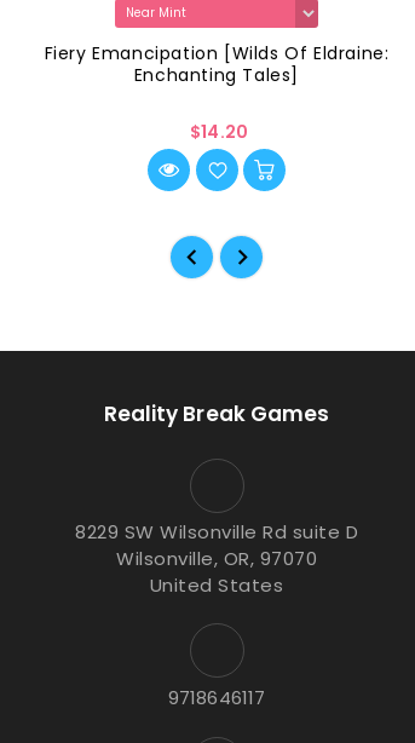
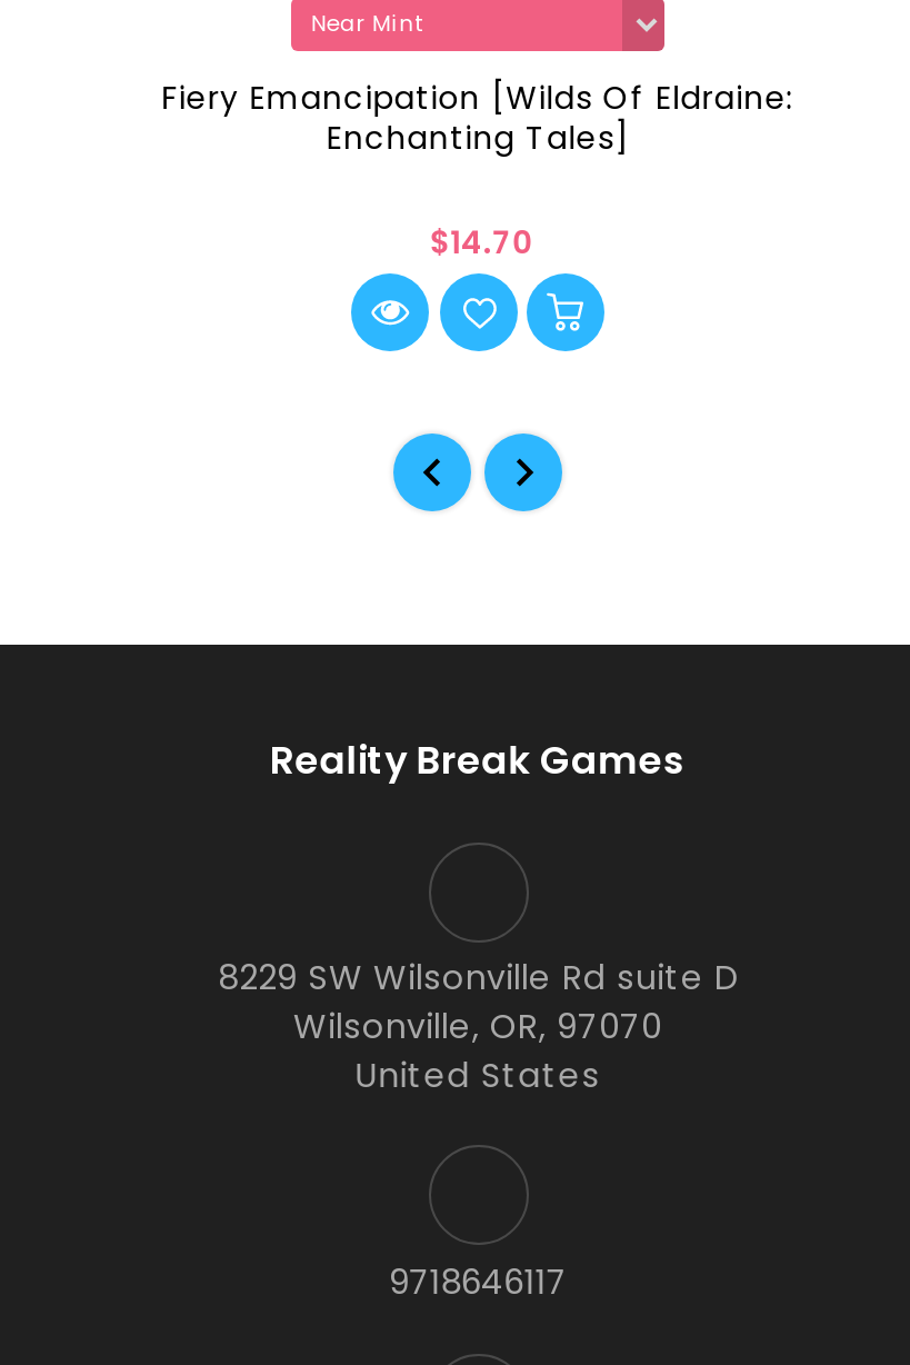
- $14.20
+ $14.70
